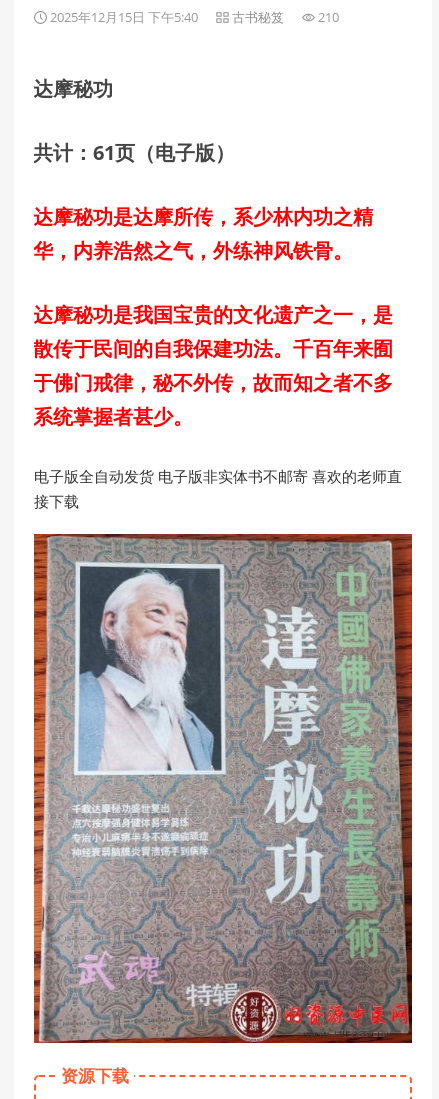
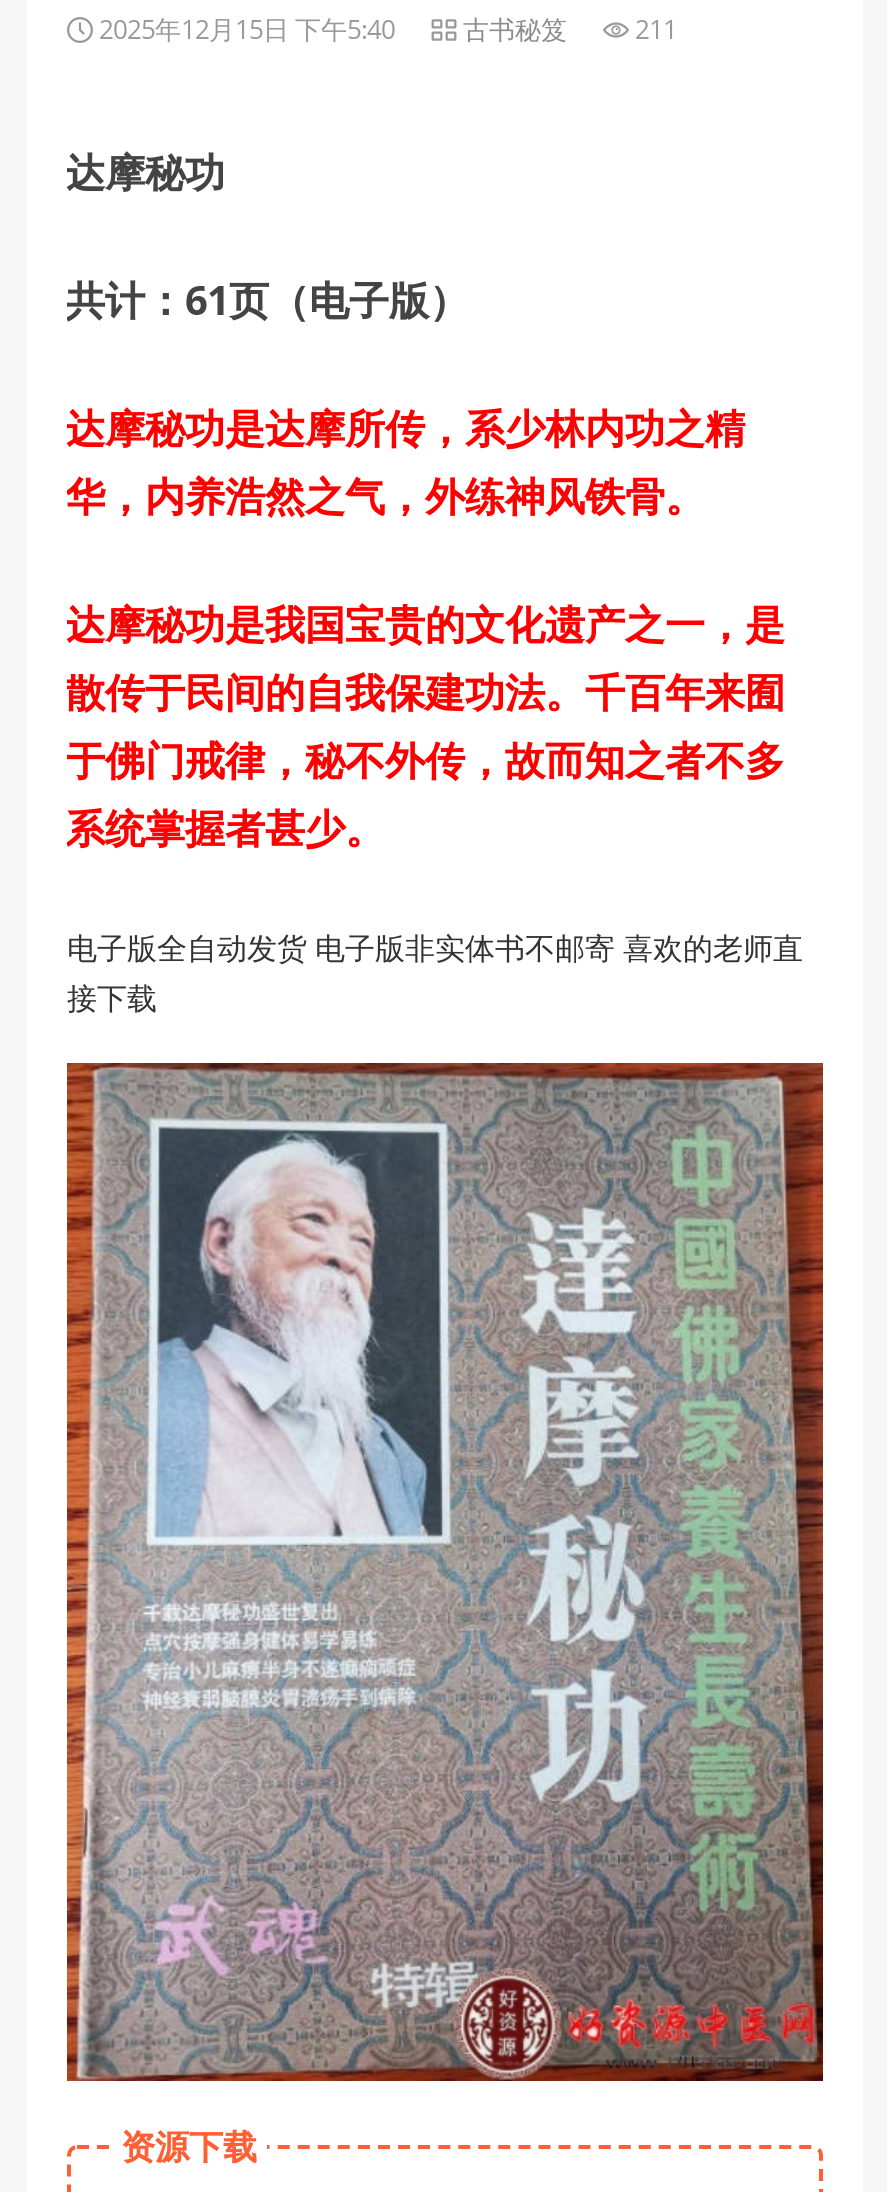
- 2025年12月15日 下午5:40 古书秘笈 210
+ 2025年12月15日 下午5:40 古书秘笈 211
